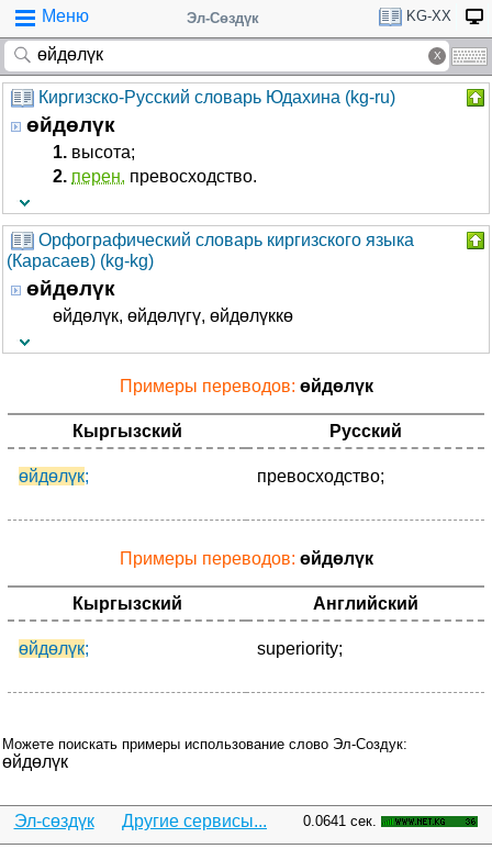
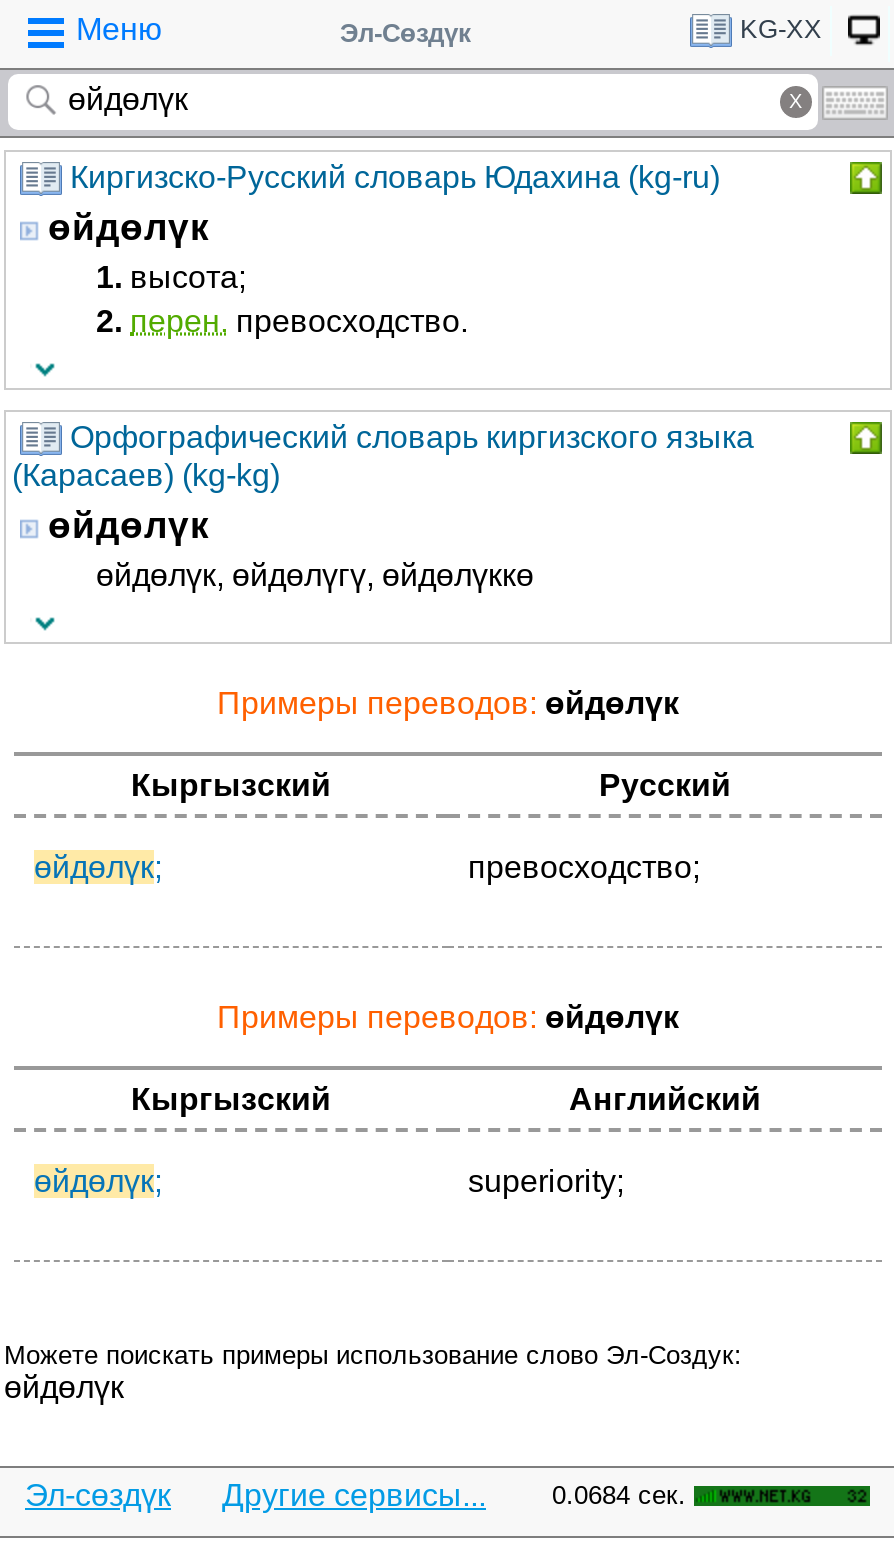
- 0.0641 сек.
+ 0.0684 сек.
